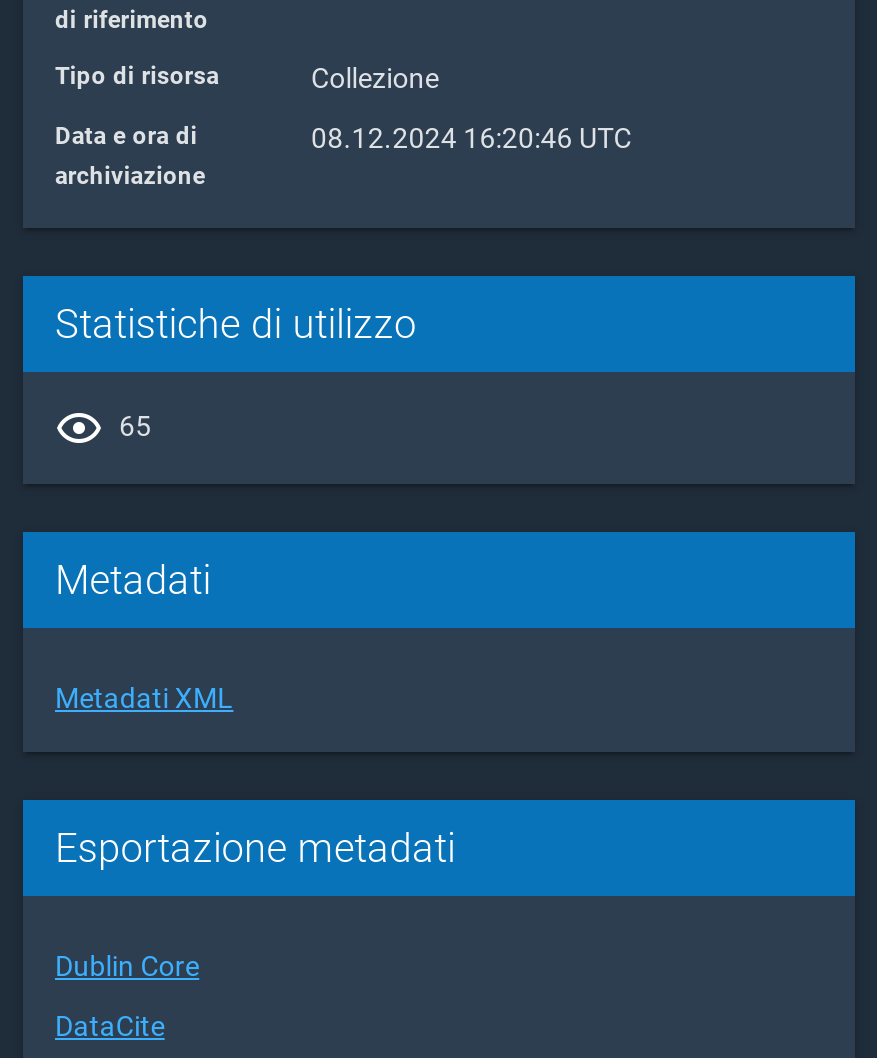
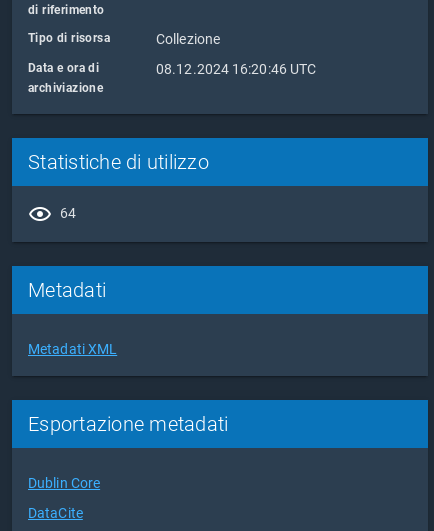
- 65
+ 64
